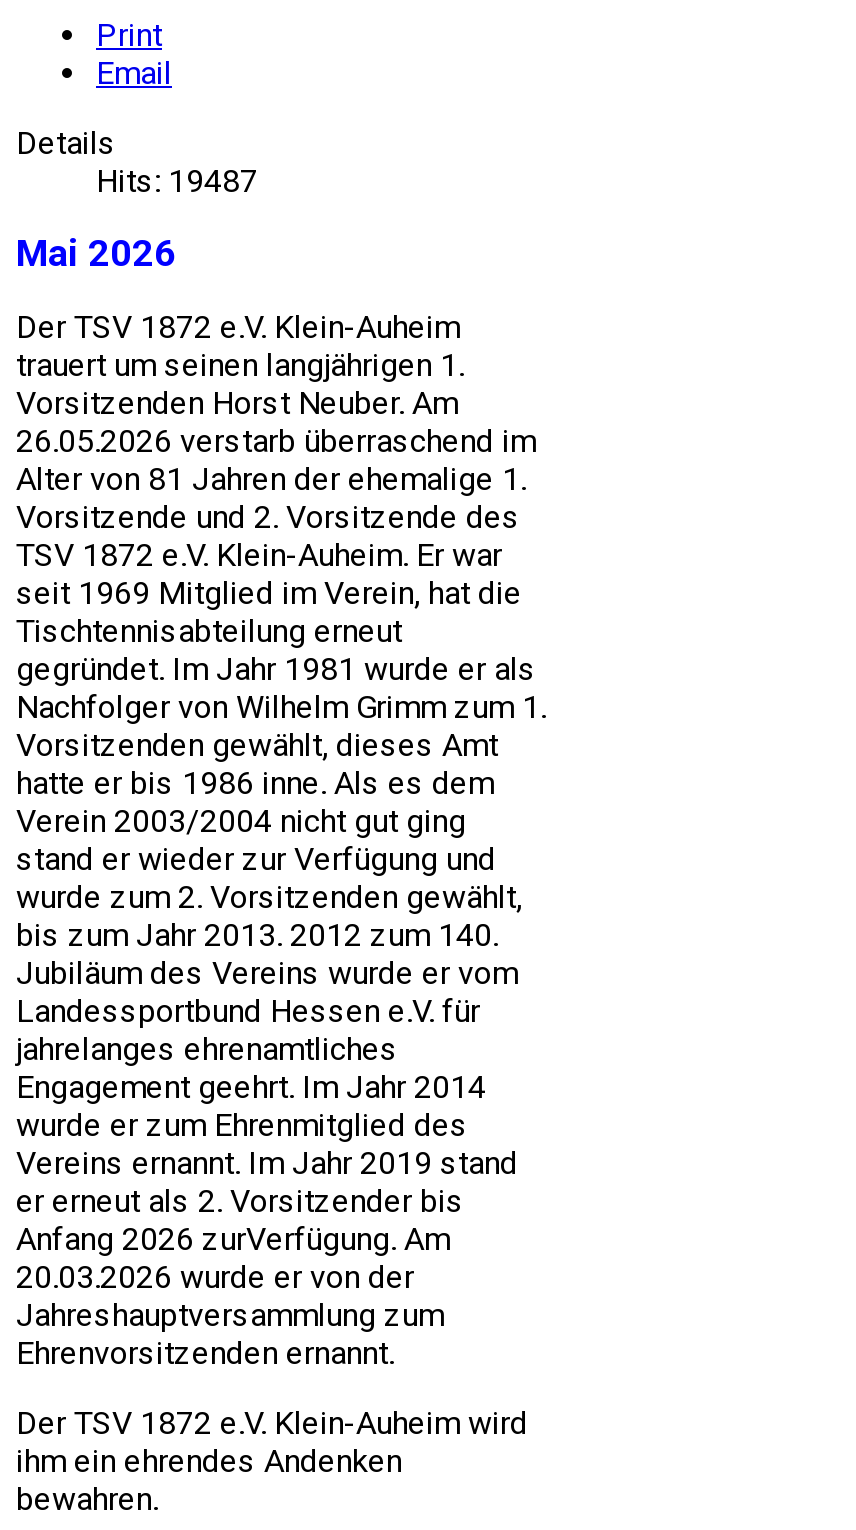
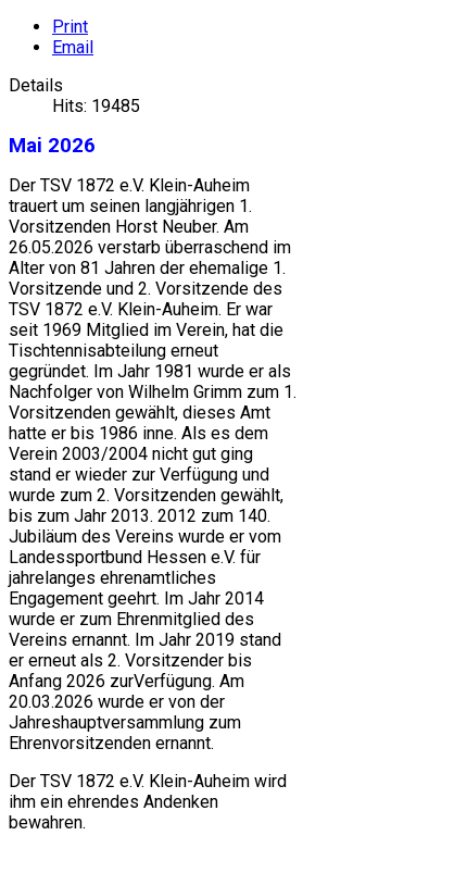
- Hits: 19487
+ Hits: 19485
